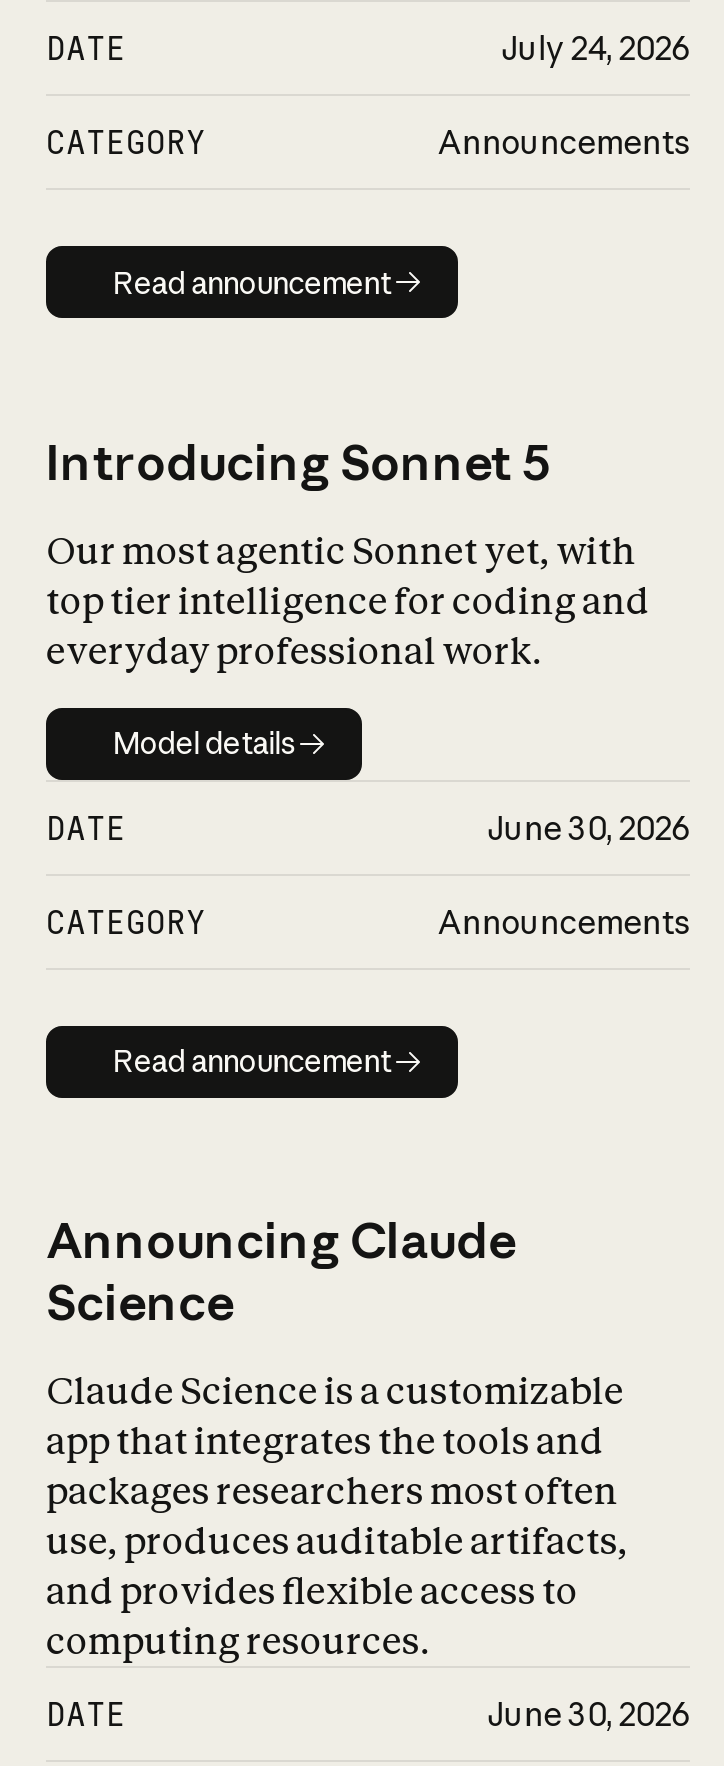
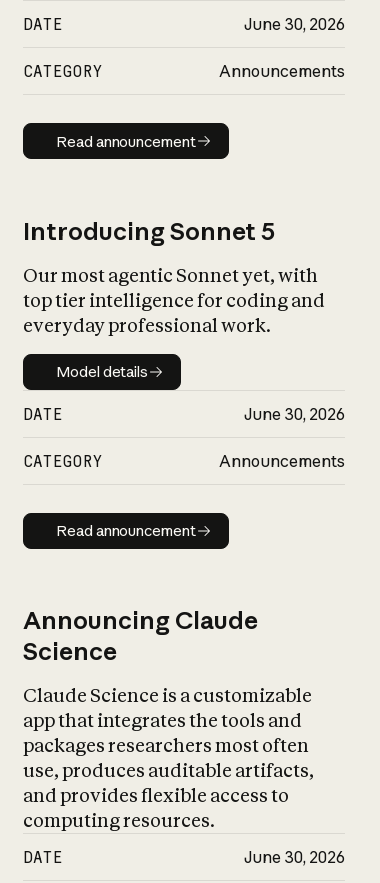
- July 24, 2026
+ June 30, 2026
